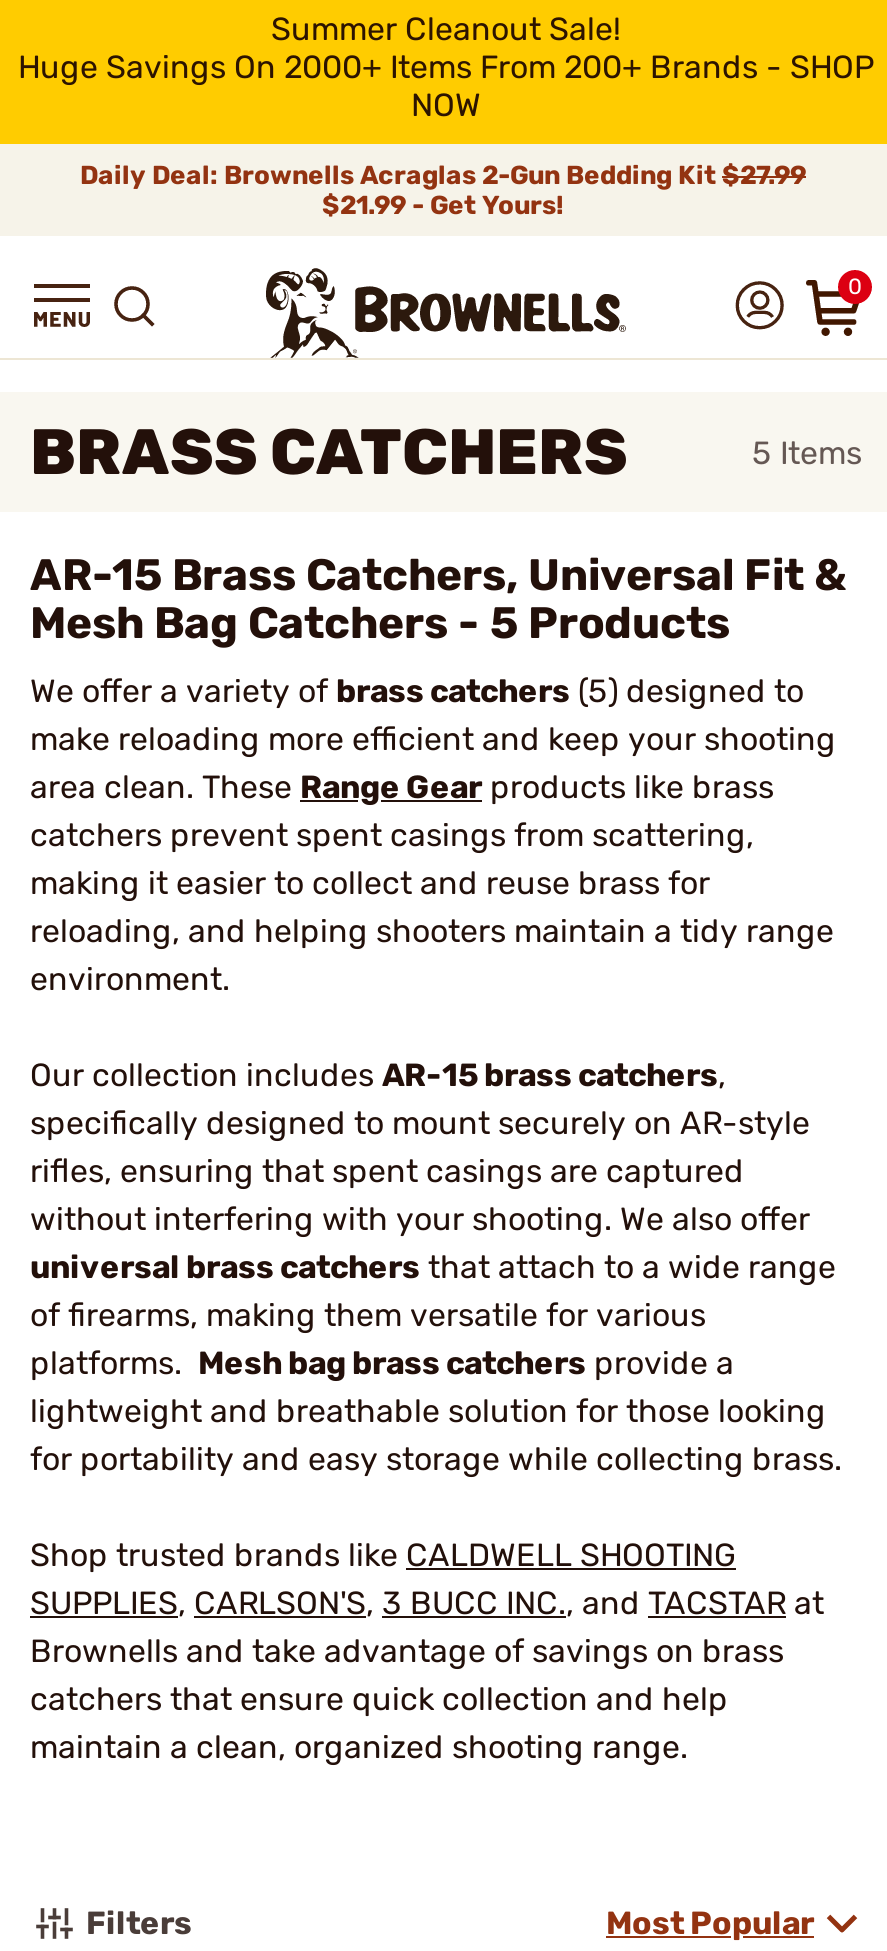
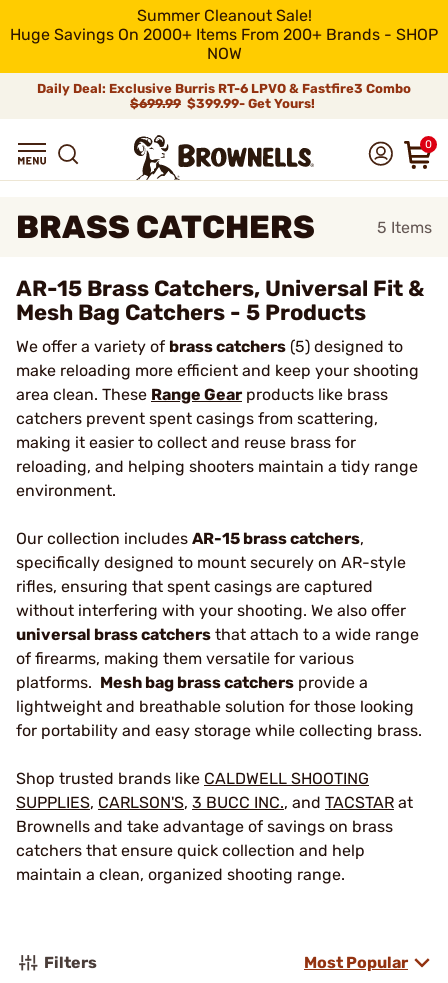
- Daily Deal: Brownells Acraglas 2-Gun Bedding Kit $27.99
- $21.99 - Get Yours!
+ Daily Deal: Exclusive Burris RT-6 LPVO & Fastfire3 Combo
+ $699.99 $399.99- Get Yours!
